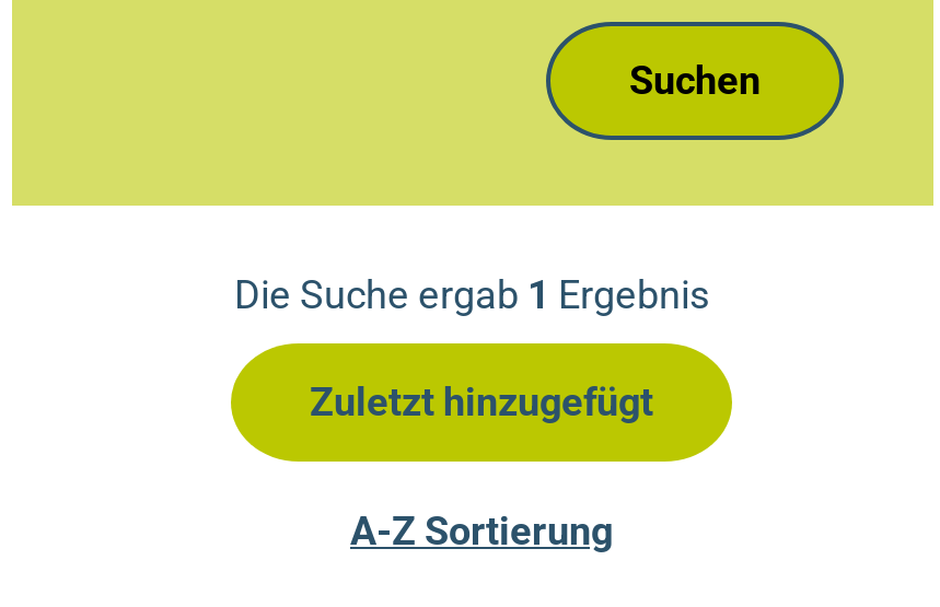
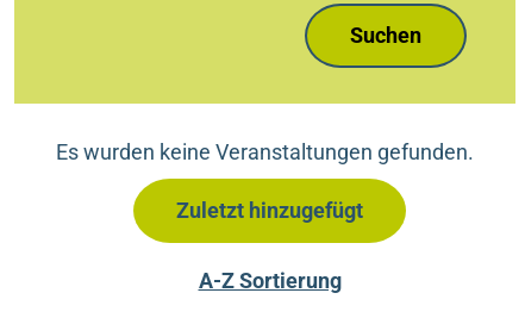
- Die Suche ergab 1 Ergebnis
+ Es wurden keine Veranstaltungen gefunden.
